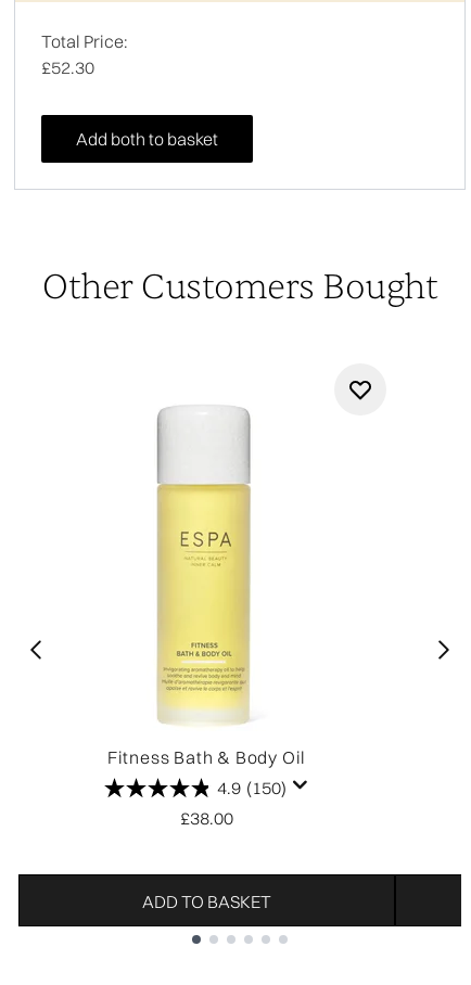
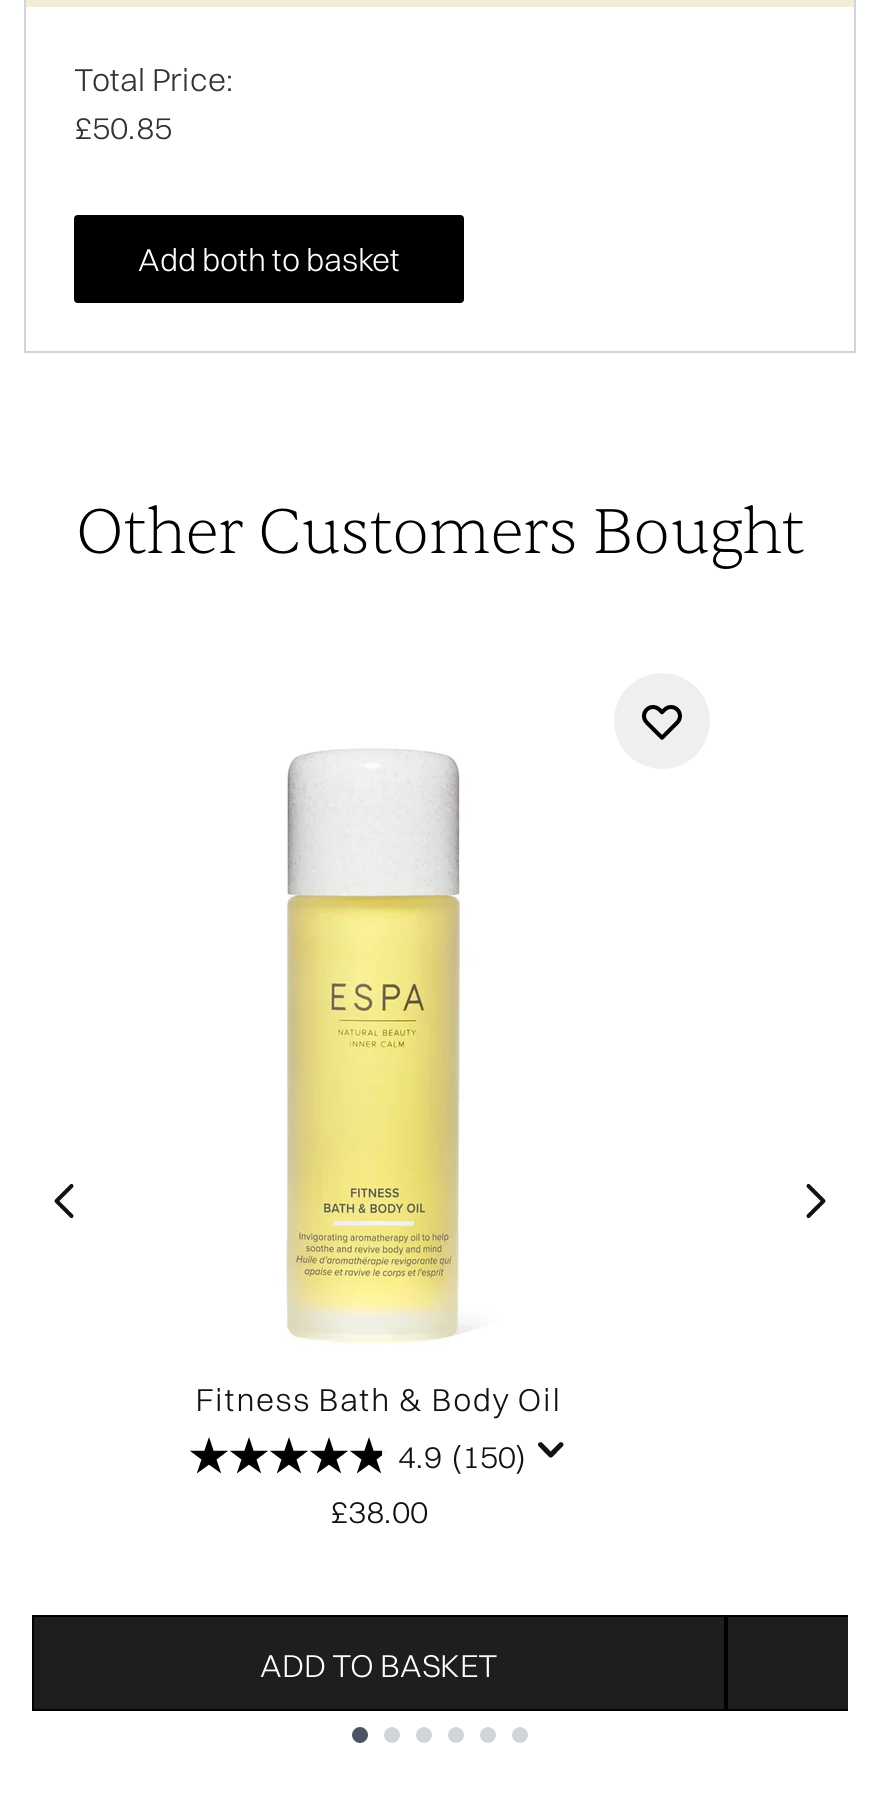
- £52.30
+ £50.85
